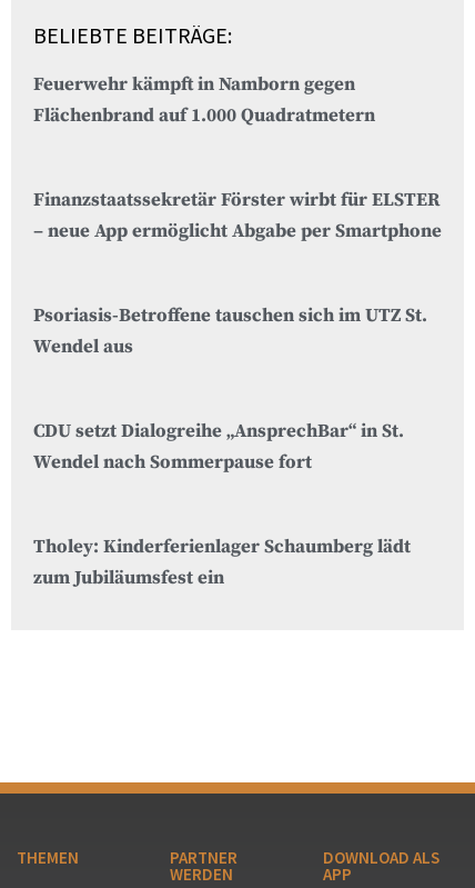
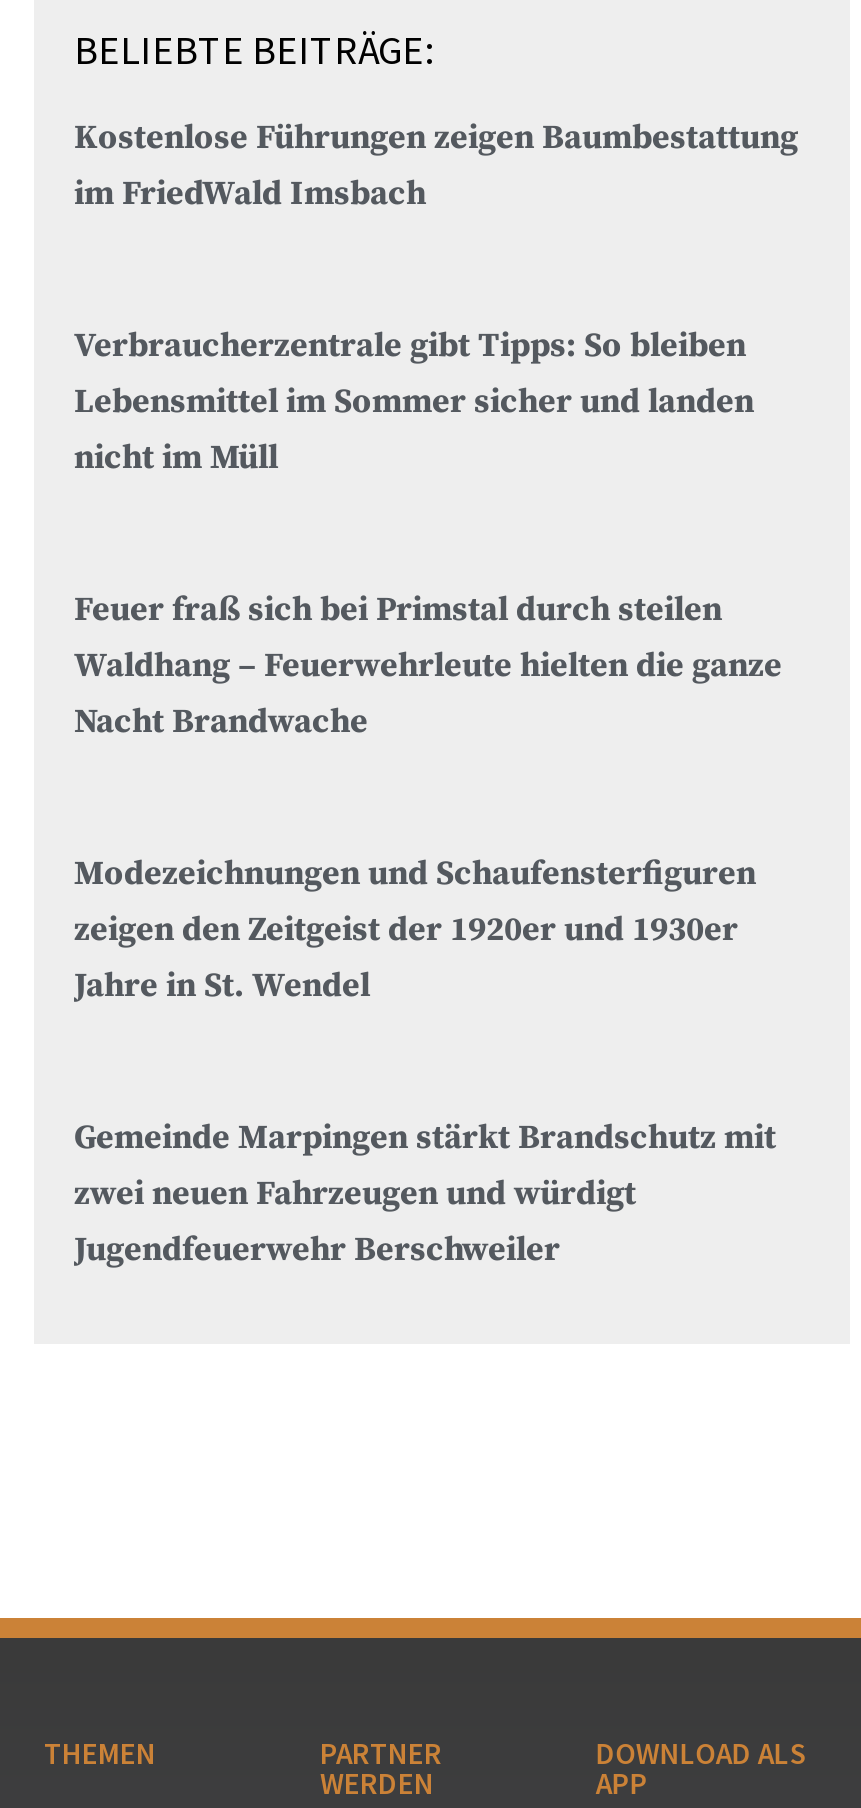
- Feuerwehr kämpft in Namborn gegen
- Flächenbrand auf 1.000 Quadratmetern
+ Kostenlose Führungen zeigen Baumbestattung
+ im FriedWald Imsbach

- Finanzstaatssekretär Förster wirbt für ELSTER
- – neue App ermöglicht Abgabe per Smartphone
+ Verbraucherzentrale gibt Tipps: So bleiben
+ Lebensmittel im Sommer sicher und landen
+ nicht im Müll

- Psoriasis-Betroffene tauschen sich im UTZ St.
- Wendel aus
+ Feuer fraß sich bei Primstal durch steilen
+ Waldhang – Feuerwehrleute hielten die ganze
+ Nacht Brandwache

- CDU setzt Dialogreihe „AnsprechBar“ in St.
- Wendel nach Sommerpause fort
+ Modezeichnungen und Schaufensterfiguren
+ zeigen den Zeitgeist der 1920er und 1930er
+ Jahre in St. Wendel

- Tholey: Kinderferienlager Schaumberg lädt
- zum Jubiläumsfest ein
+ Gemeinde Marpingen stärkt Brandschutz mit
+ zwei neuen Fahrzeugen und würdigt
+ Jugendfeuerwehr Berschweiler
